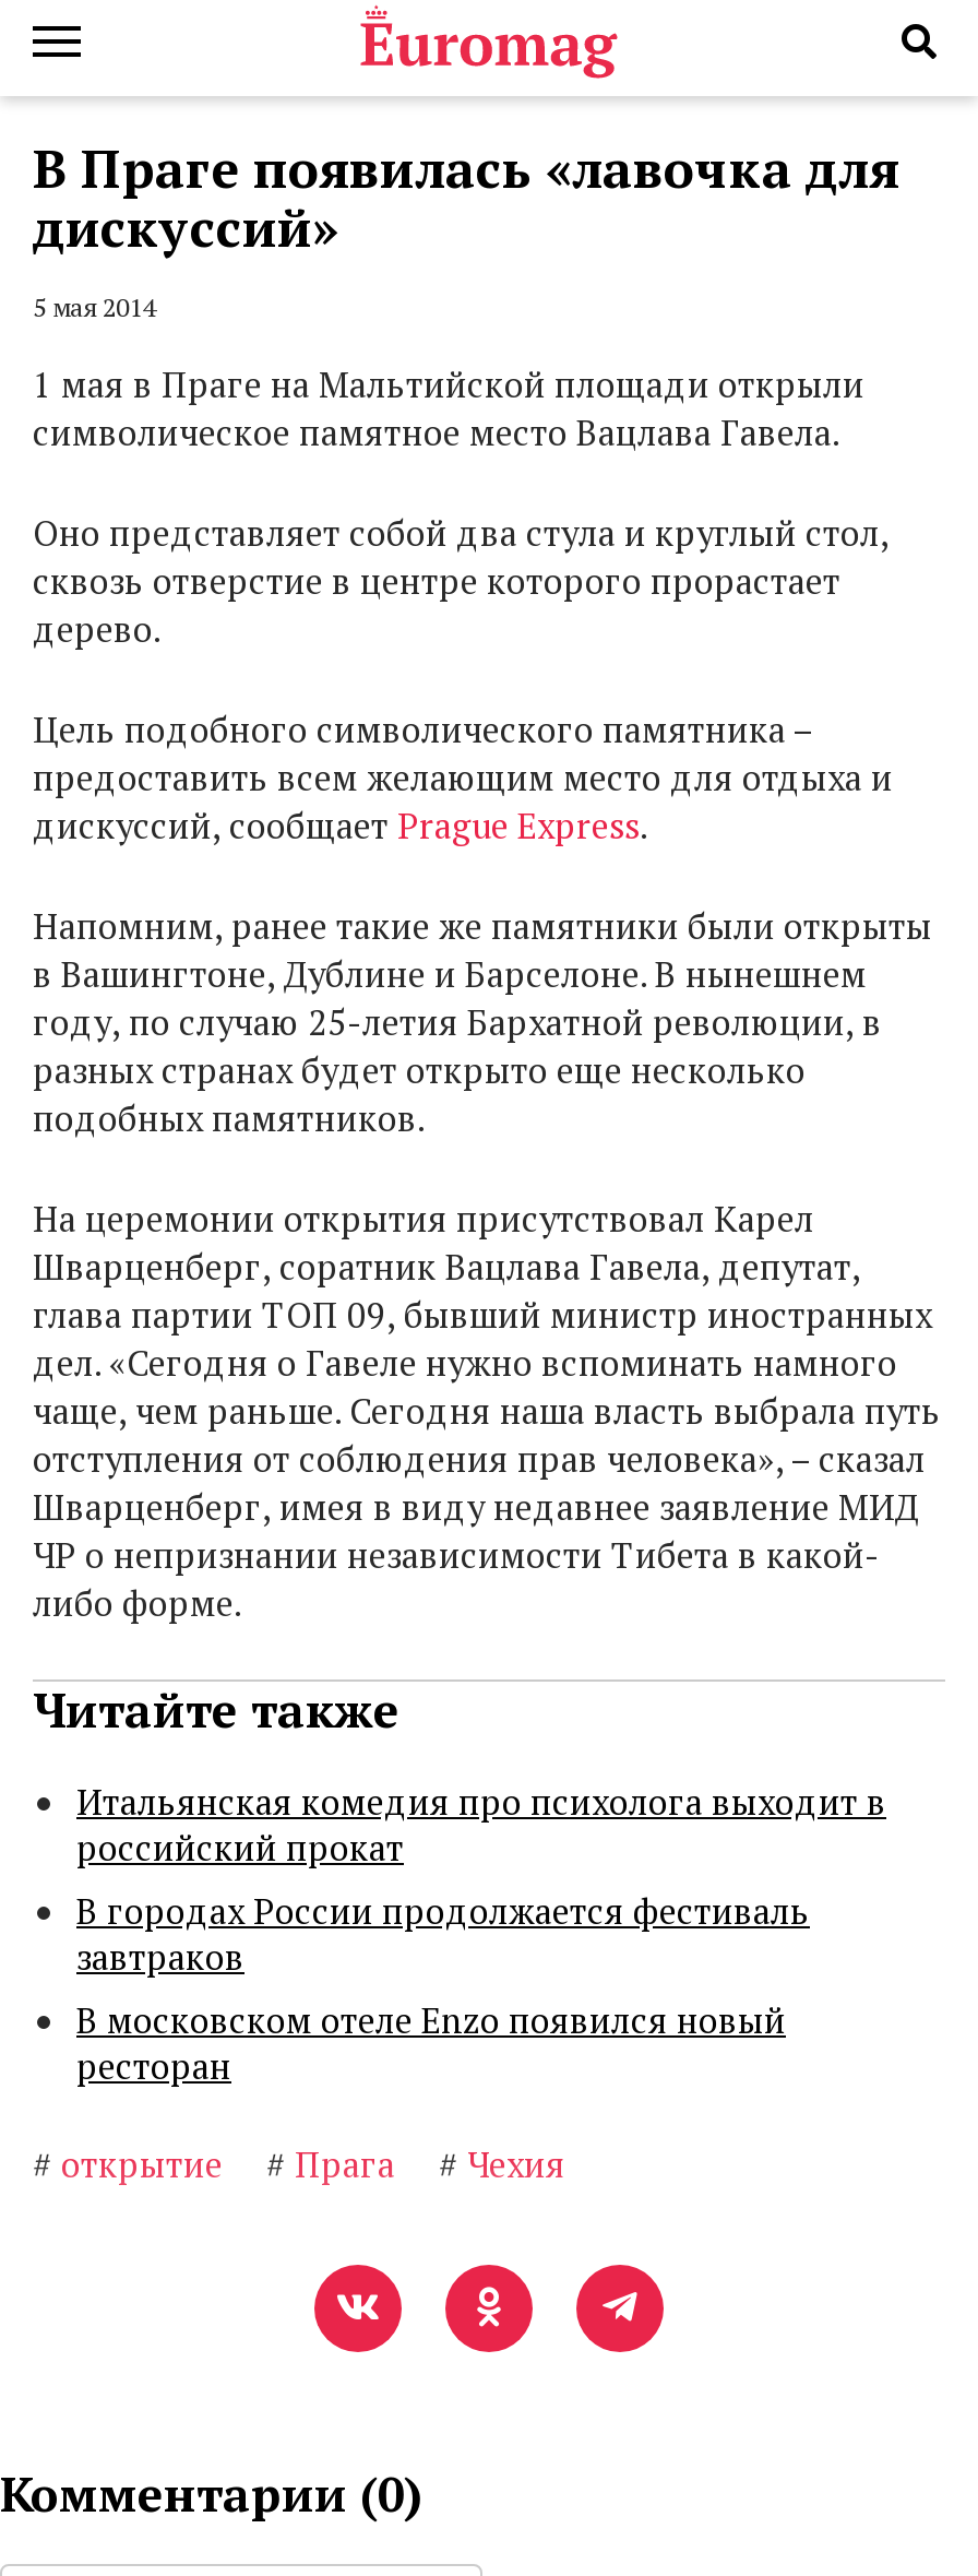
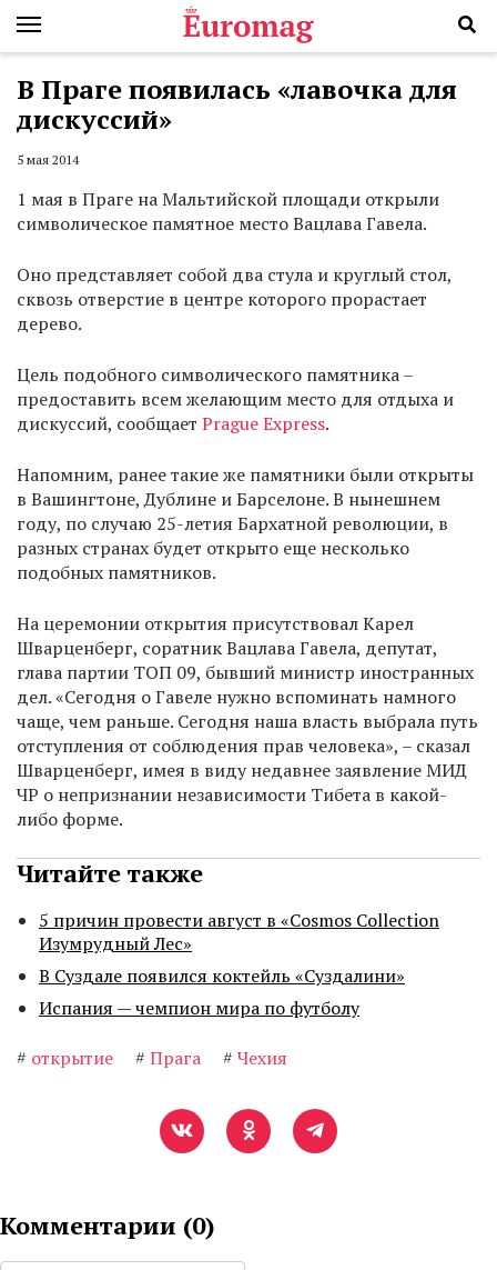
- Итальянская комедия про психолога выходит в
- российский прокат
- В городах России продолжается фестиваль
- завтраков
- В московском отеле Enzo появился новый
- ресторан
+ 5 причин провести август в «Cosmos Collection
+ Изумрудный Лес»
+ В Суздале появился коктейль «Суздалини»
+ Испания — чемпион мира по футболу
